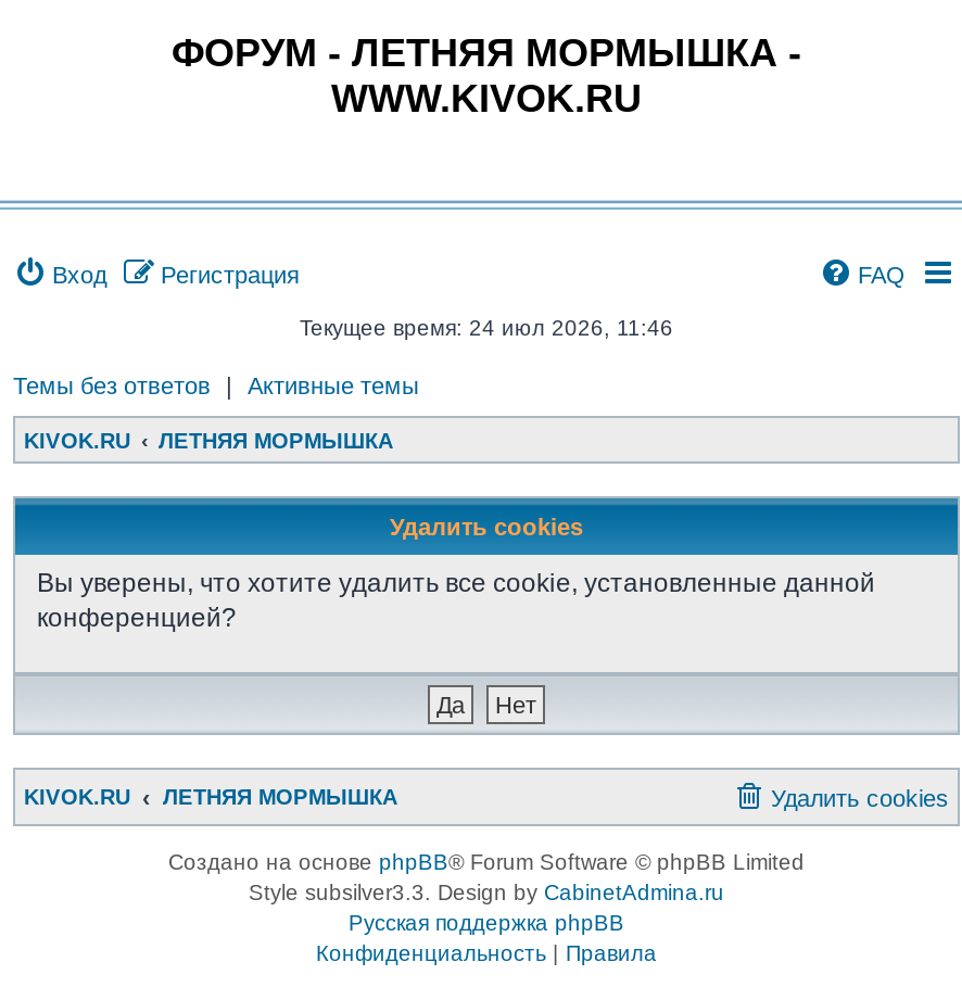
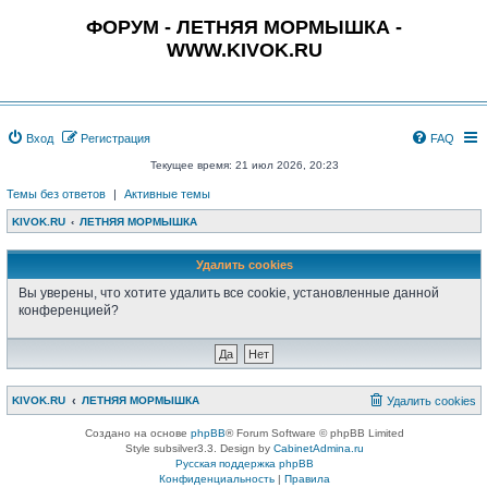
- Текущее время: 24 июл 2026, 11:46
+ Текущее время: 21 июл 2026, 20:23
